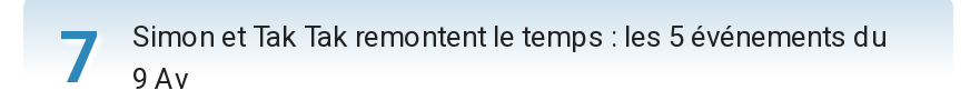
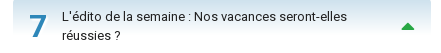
- Simon et Tak Tak remontent le temps : les 5 événements du
- 9 Av
+ L'édito de la semaine : Nos vacances seront-elles
+ réussies ?
